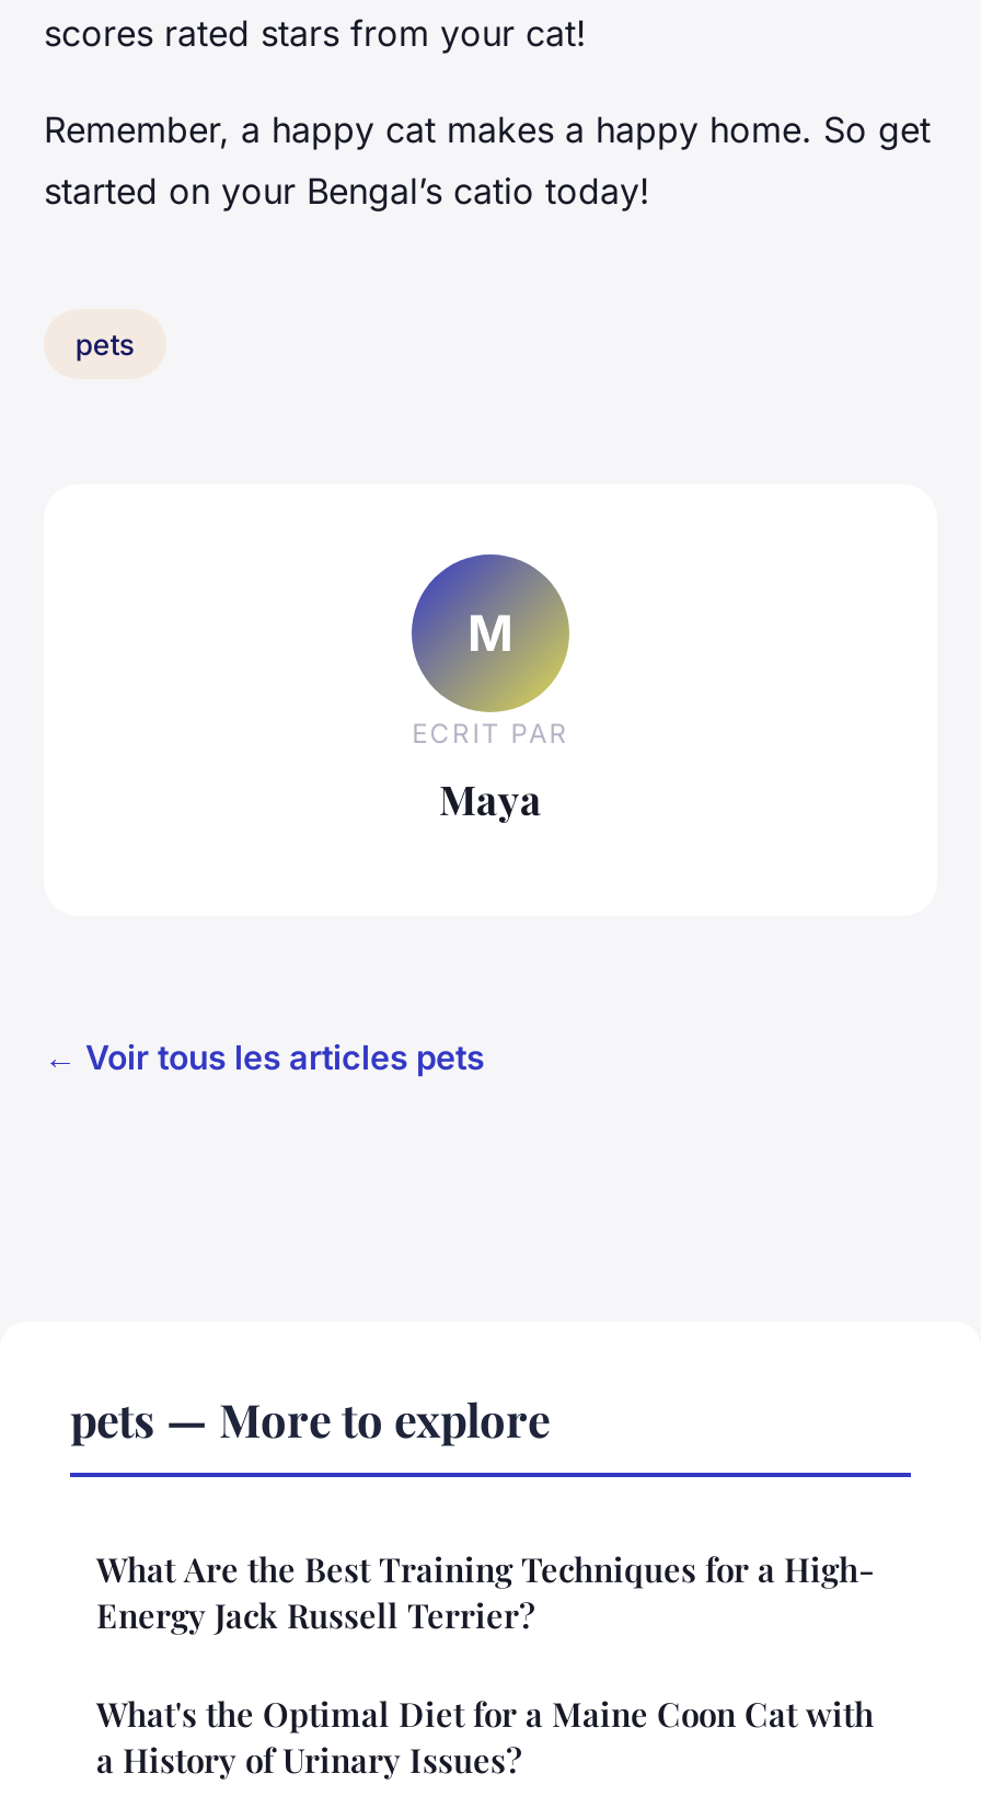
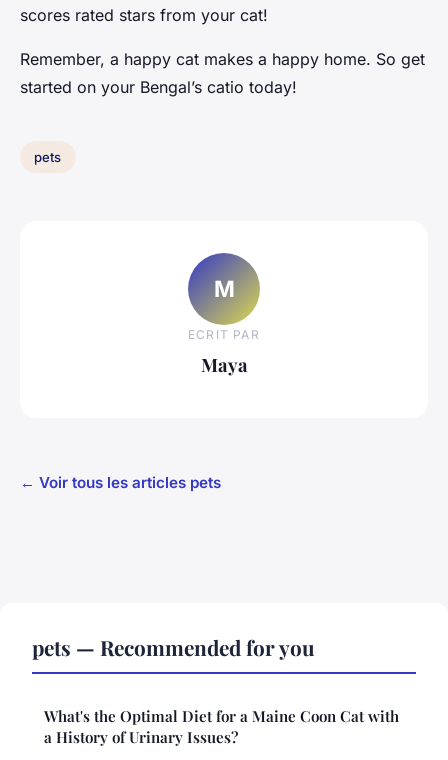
- pets — More to explore
- What Are the Best Training Techniques for a High-
- Energy Jack Russell Terrier?
+ pets — Recommended for you
